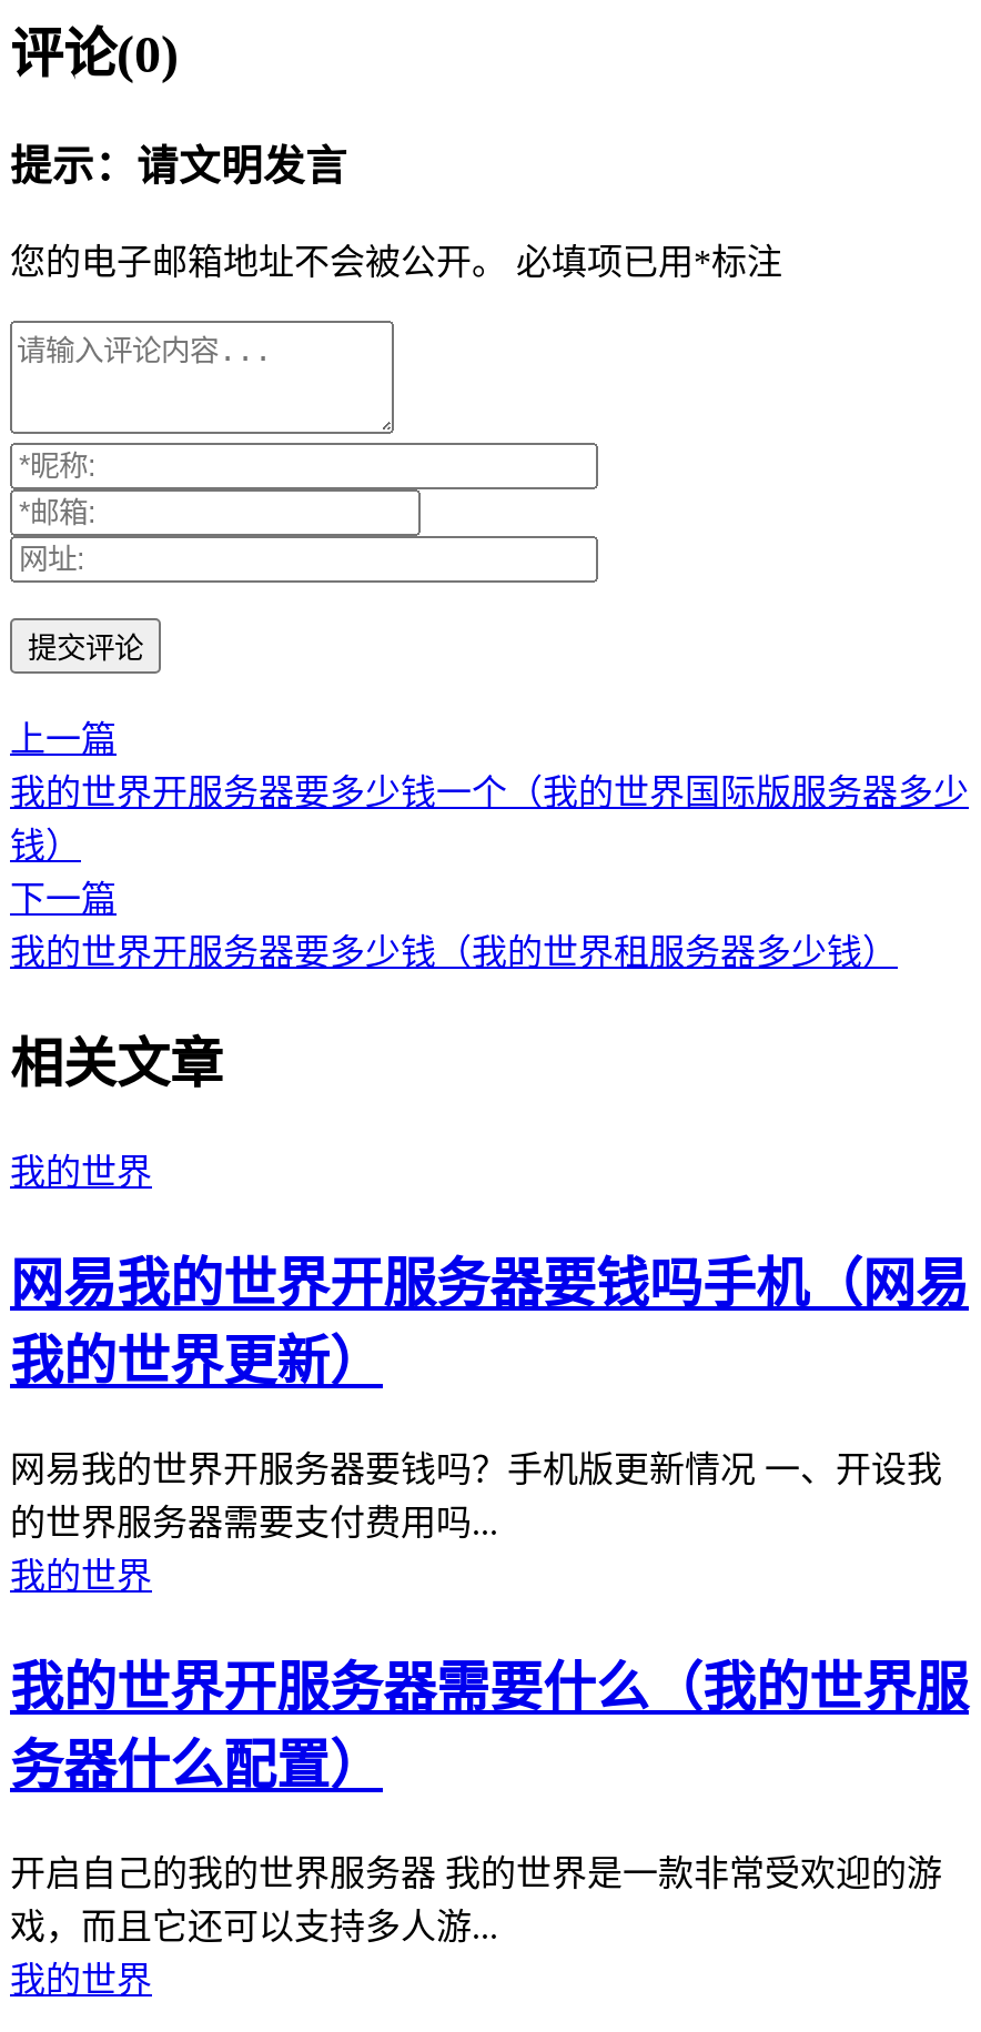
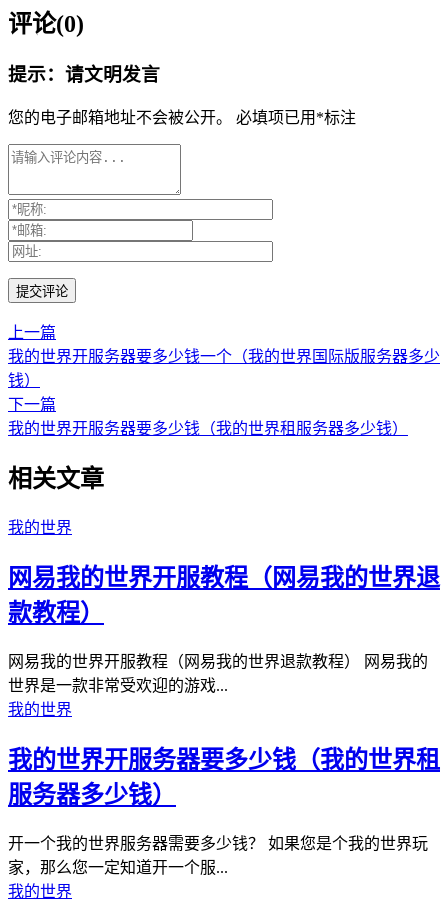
- 网易我的世界开服务器要钱吗手机（网易
- 我的世界更新）
+ 网易我的世界开服教程（网易我的世界退
+ 款教程）

- 网易我的世界开服务器要钱吗？手机版更新情况 一、开设我
- 的世界服务器需要支付费用吗...
+ 网易我的世界开服教程（网易我的世界退款教程） 网易我的
+ 世界是一款非常受欢迎的游戏...

- 我的世界开服务器需要什么（我的世界服
- 务器什么配置）
+ 我的世界开服务器要多少钱（我的世界租
+ 服务器多少钱）

- 开启自己的我的世界服务器 我的世界是一款非常受欢迎的游
- 戏，而且它还可以支持多人游...
+ 开一个我的世界服务器需要多少钱？ 如果您是个我的世界玩
+ 家，那么您一定知道开一个服...
